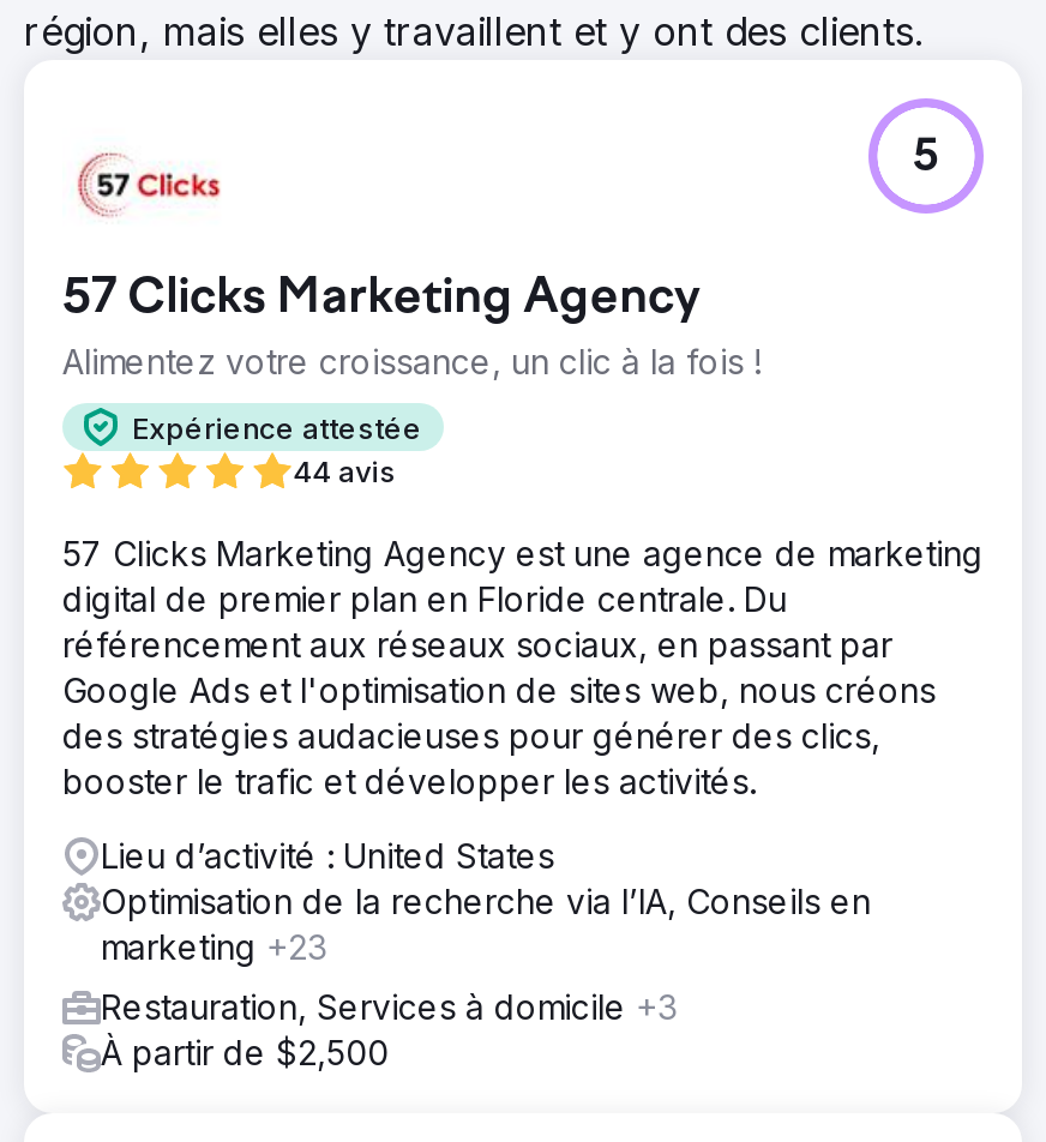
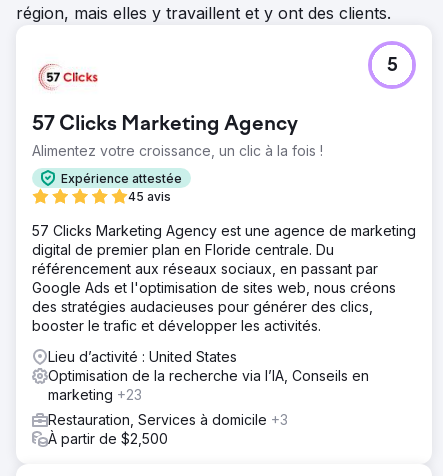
- 44 avis
+ 45 avis
